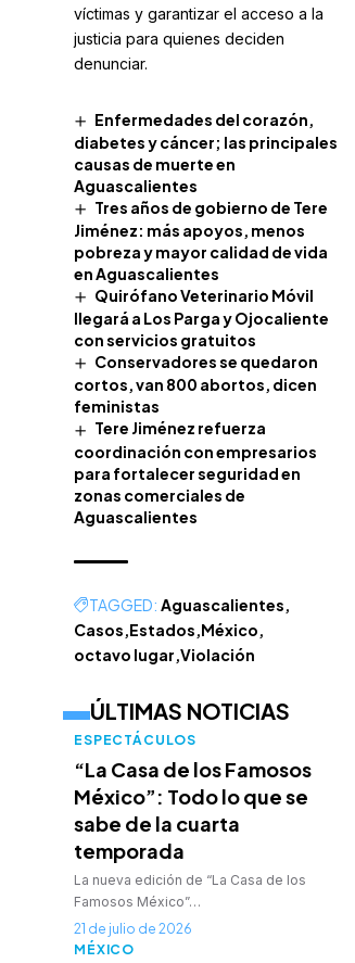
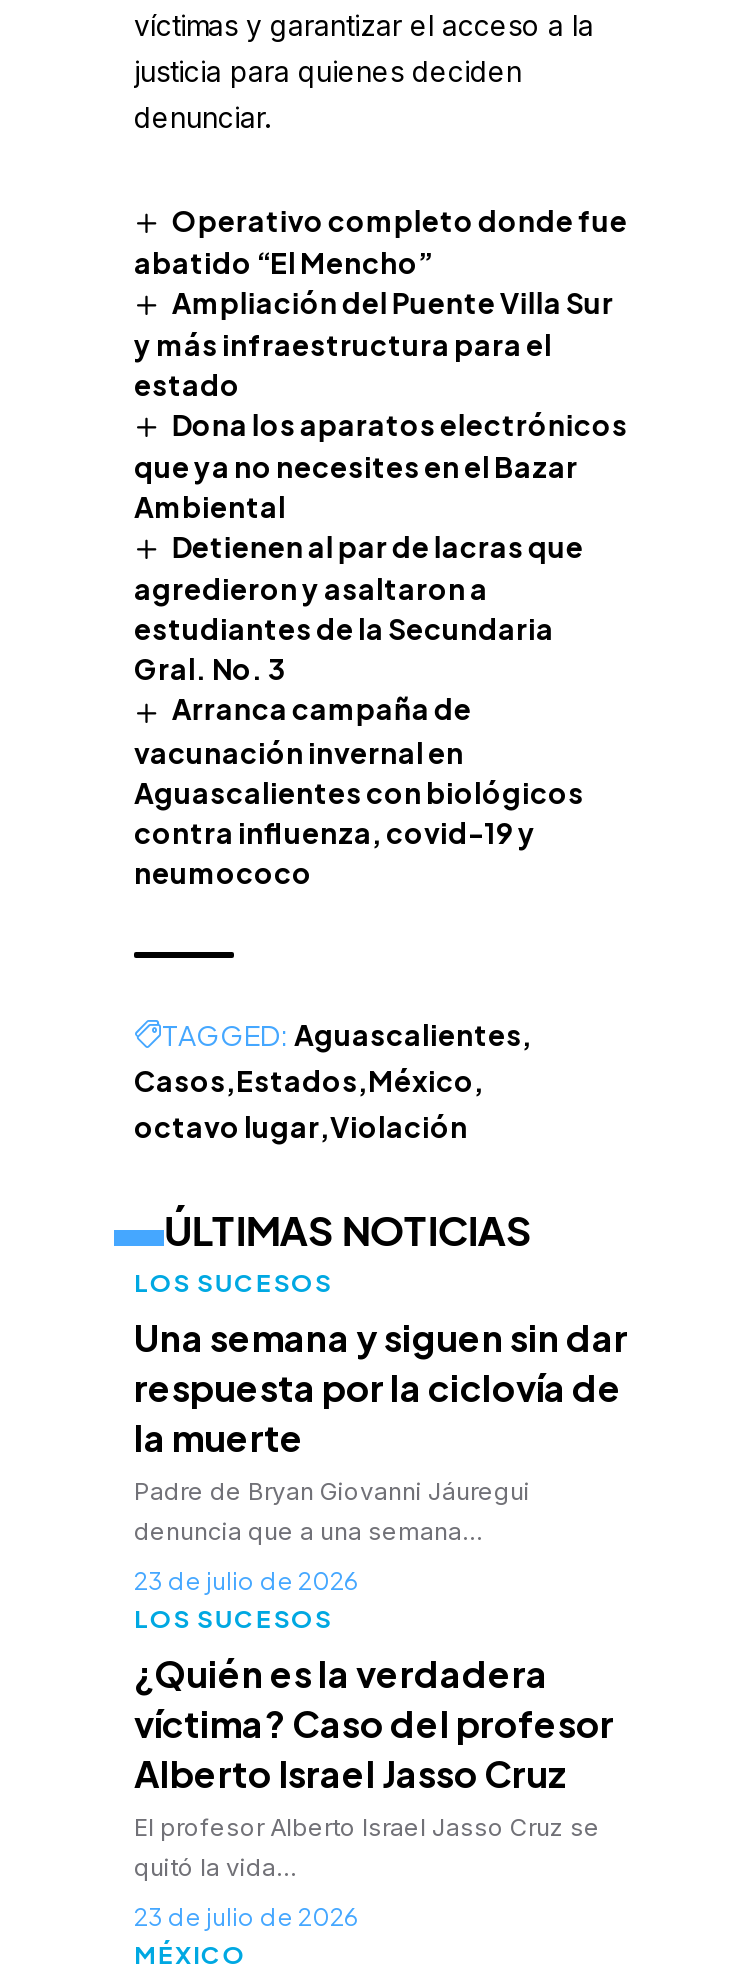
- Enfermedades del corazón,
- diabetes y cáncer; las principales
- causas de muerte en
- Aguascalientes
- Tres años de gobierno de Tere
- Jiménez: más apoyos, menos
- pobreza y mayor calidad de vida
- en Aguascalientes
- Quirófano Veterinario Móvil
- llegará a Los Parga y Ojocaliente
- con servicios gratuitos
- Conservadores se quedaron
- cortos, van 800 abortos, dicen
- feministas
- Tere Jiménez refuerza
- coordinación con empresarios
- para fortalecer seguridad en
- zonas comerciales de
- Aguascalientes
+ Operativo completo donde fue
+ abatido “El Mencho”
+ Ampliación del Puente Villa Sur
+ y más infraestructura para el
+ estado
+ Dona los aparatos electrónicos
+ que ya no necesites en el Bazar
+ Ambiental
+ Detienen al par de lacras que
+ agredieron y asaltaron a
+ estudiantes de la Secundaria
+ Gral. No. 3
+ Arranca campaña de
+ vacunación invernal en
+ Aguascalientes con biológicos
+ contra influenza, covid-19 y
+ neumococo

moved up: TAGGED: Aguascalientes | Casos Estados México | octavo lugar Violación | ÚLTIMAS NOTICIAS

- ESPECTÁCULOS
- “La Casa de los Famosos
- México”: Todo lo que se
- sabe de la cuarta
- temporada
- La nueva edición de “La Casa de los
- Famosos México”…
- 21 de julio de 2026
+ LOS SUCESOS
+ Una semana y siguen sin dar
+ respuesta por la ciclovía de
+ la muerte
+ Padre de Bryan Giovanni Jáuregui
+ denuncia que a una semana…
+ 23 de julio de 2026
+ LOS SUCESOS
+ ¿Quién es la verdadera
+ víctima? Caso del profesor
+ Alberto Israel Jasso Cruz
+ El profesor Alberto Israel Jasso Cruz se
+ quitó la vida…
+ 23 de julio de 2026
